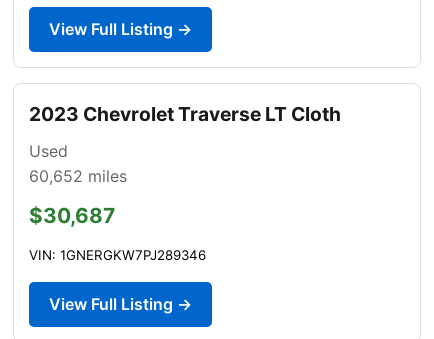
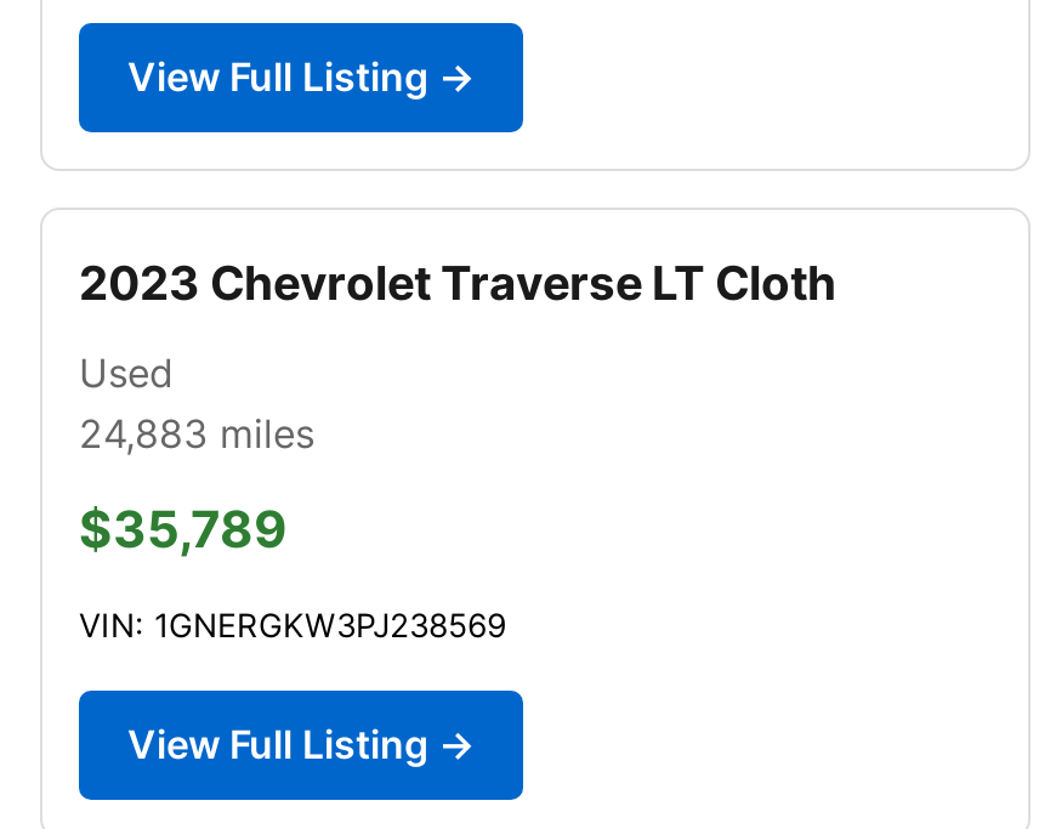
- 60,652 miles
+ 24,883 miles

- $30,687
+ $35,789

- VIN: 1GNERGKW7PJ289346
+ VIN: 1GNERGKW3PJ238569
